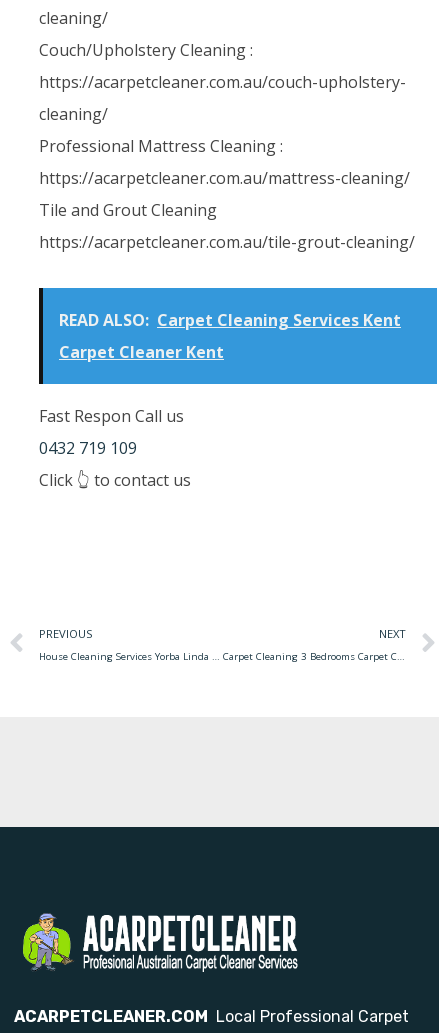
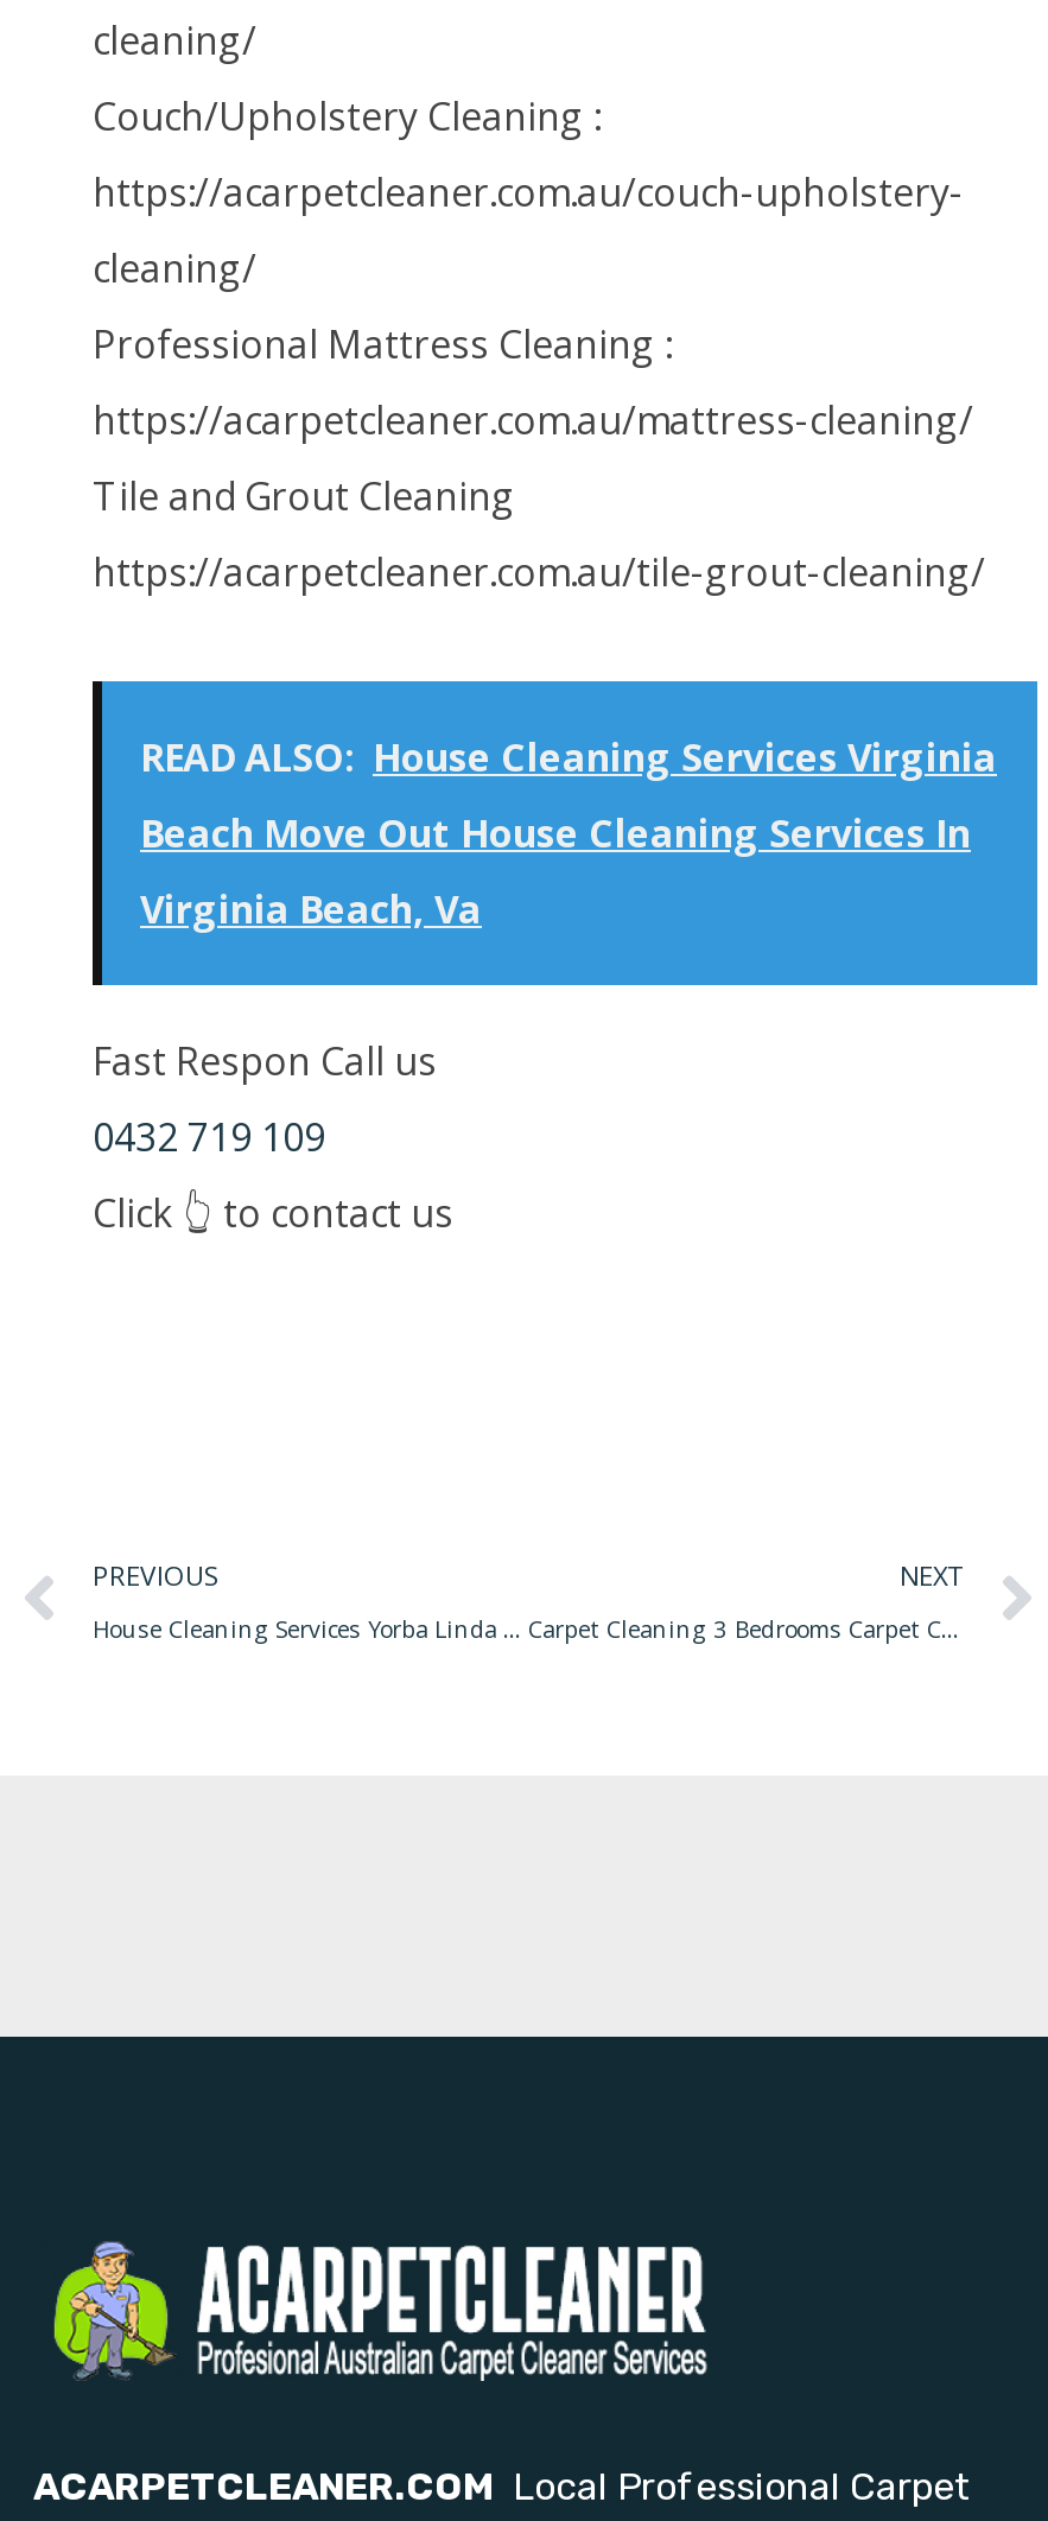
- READ ALSO: Carpet Cleaning Services Kent
- Carpet Cleaner Kent
+ READ ALSO: House Cleaning Services Virginia
+ Beach Move Out House Cleaning Services In
+ Virginia Beach, Va
